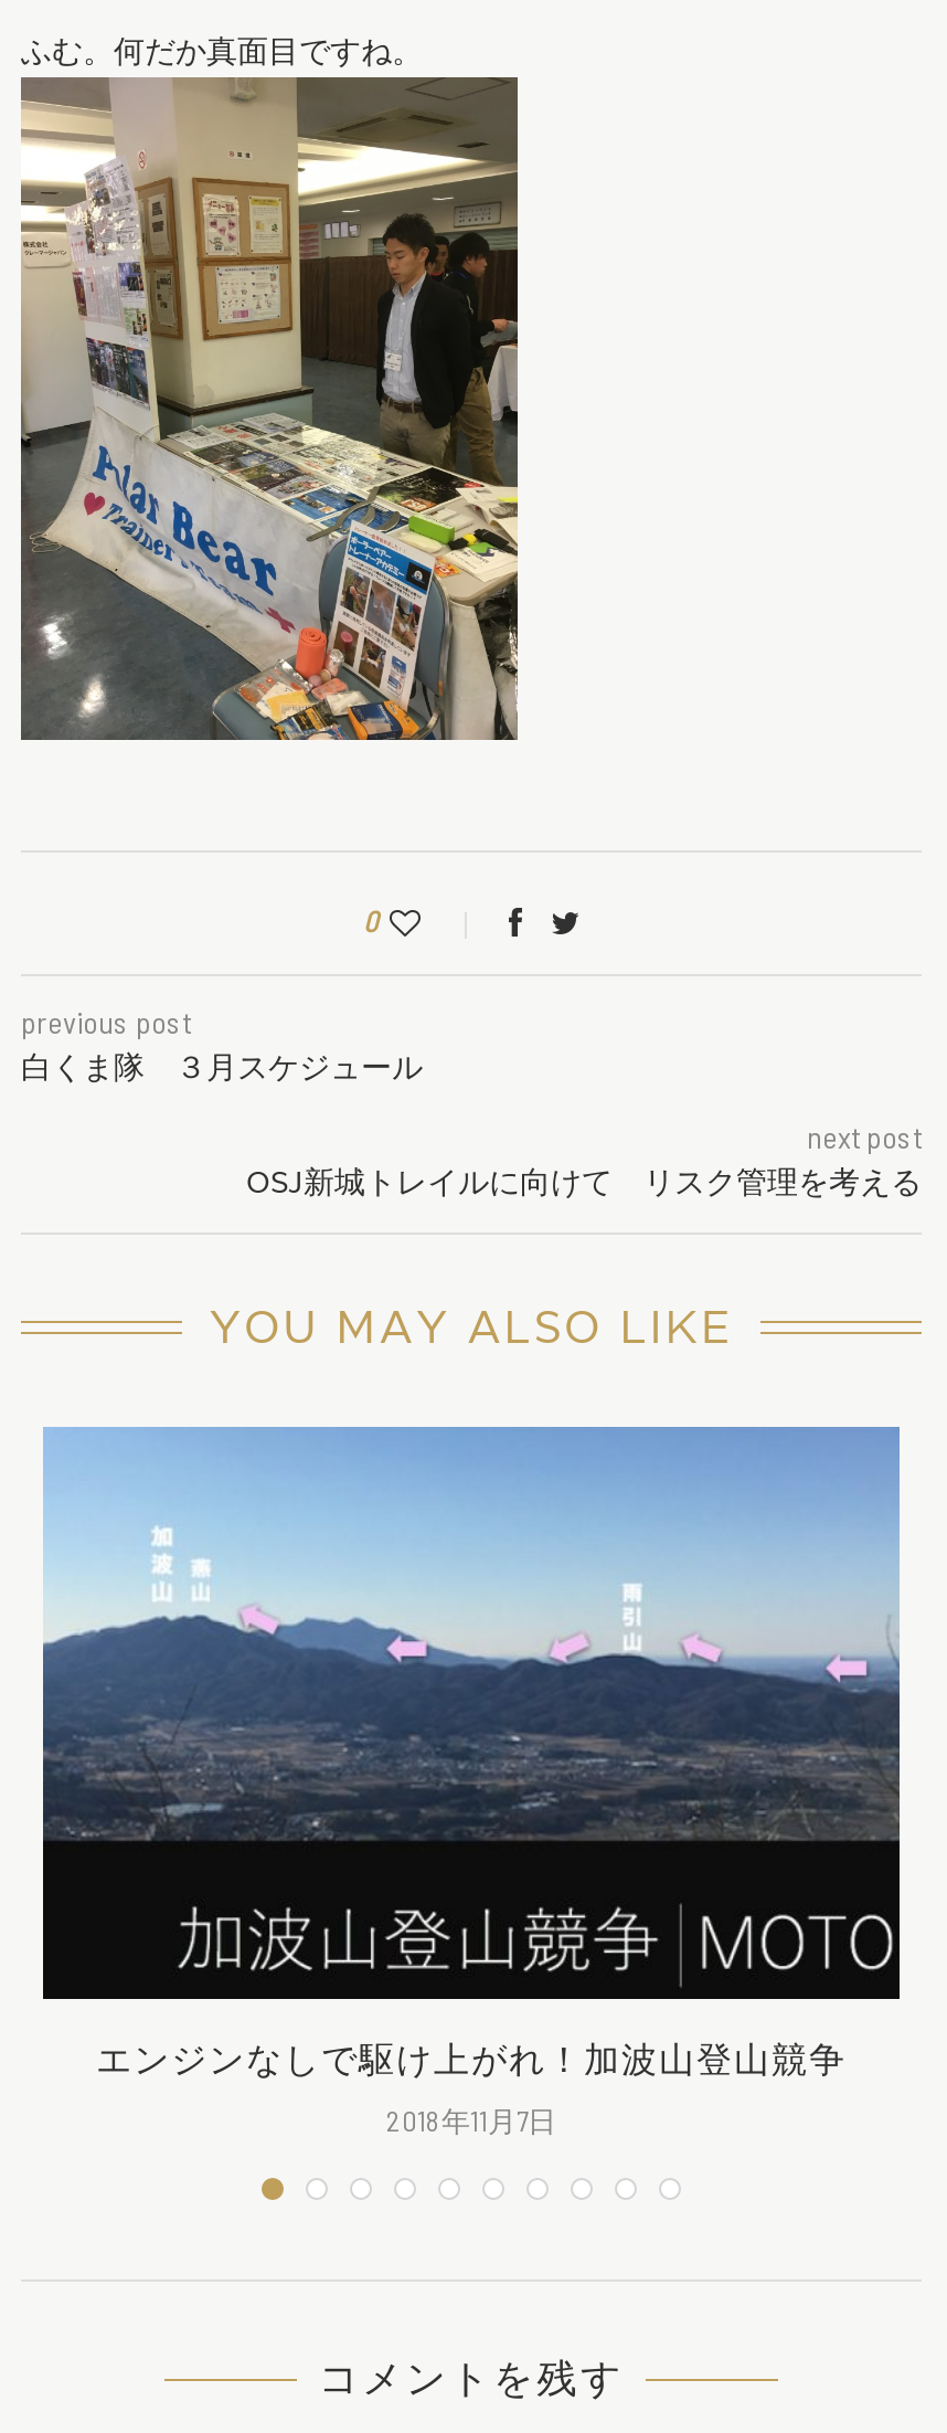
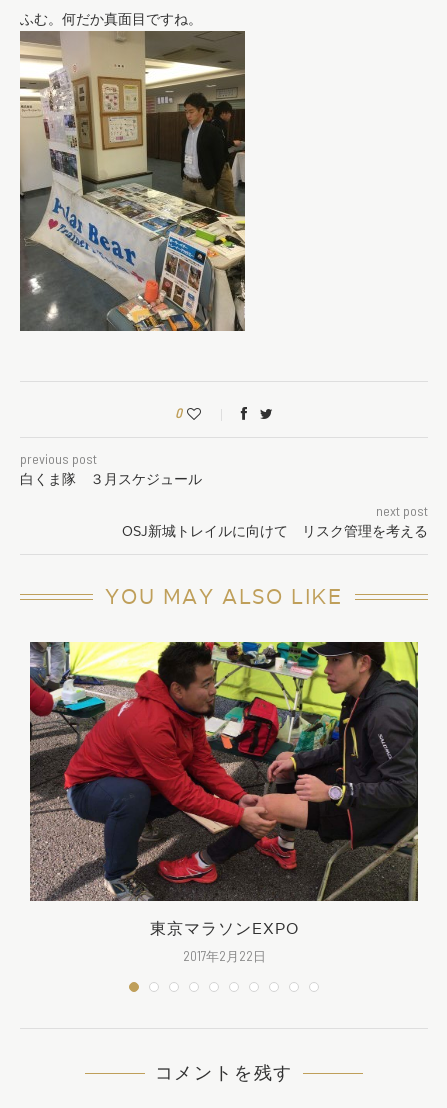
- [image]
- エンジンなしで駆け上がれ！加波山登山競争
- 2018年11月7日
+ [image]
+ 東京マラソンEXPO
+ 2017年2月22日
